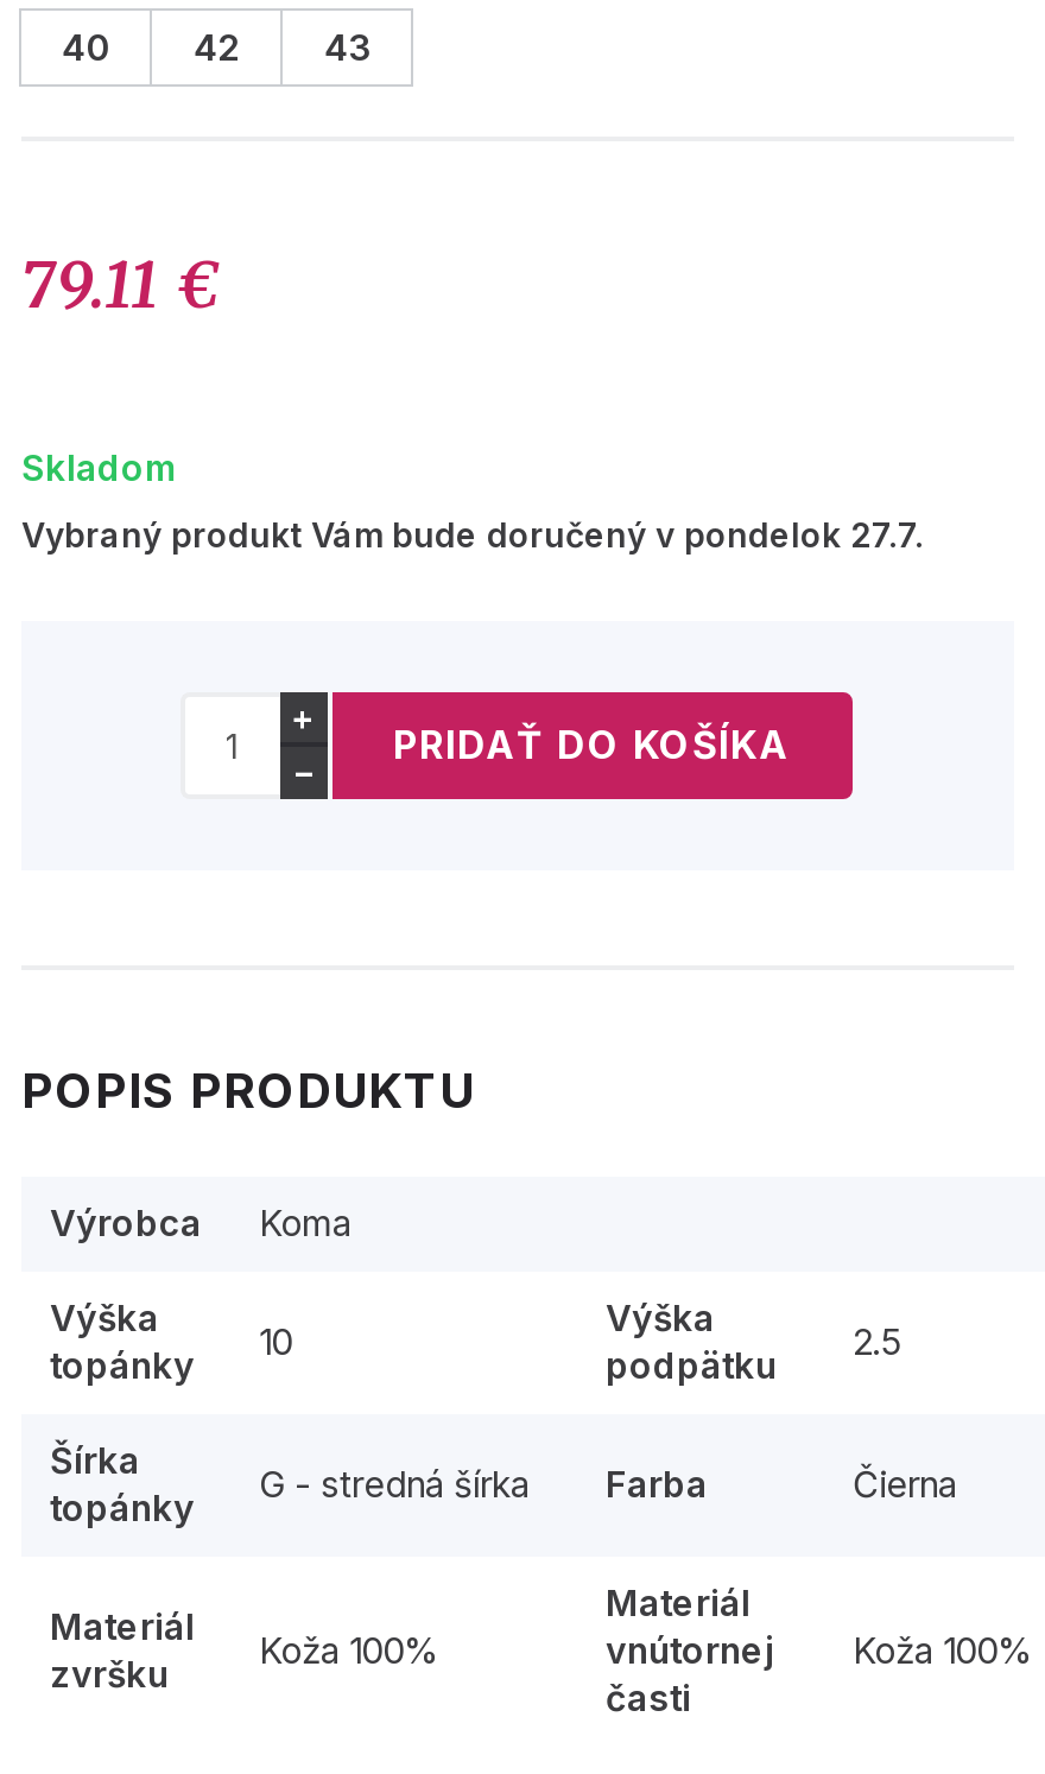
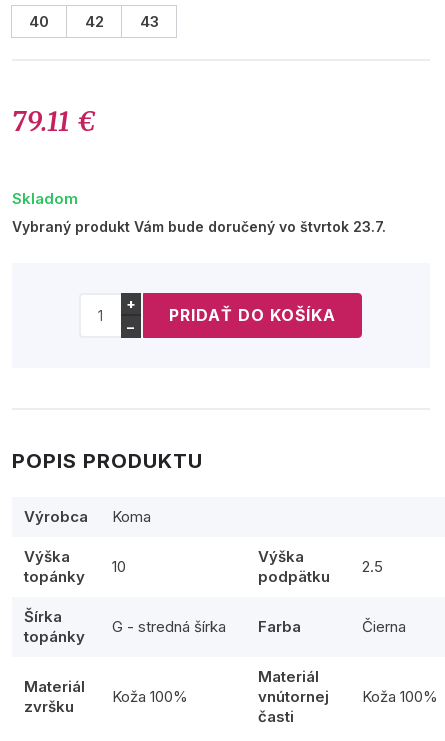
- Vybraný produkt Vám bude doručený v pondelok 27.7.
+ Vybraný produkt Vám bude doručený vo štvrtok 23.7.
